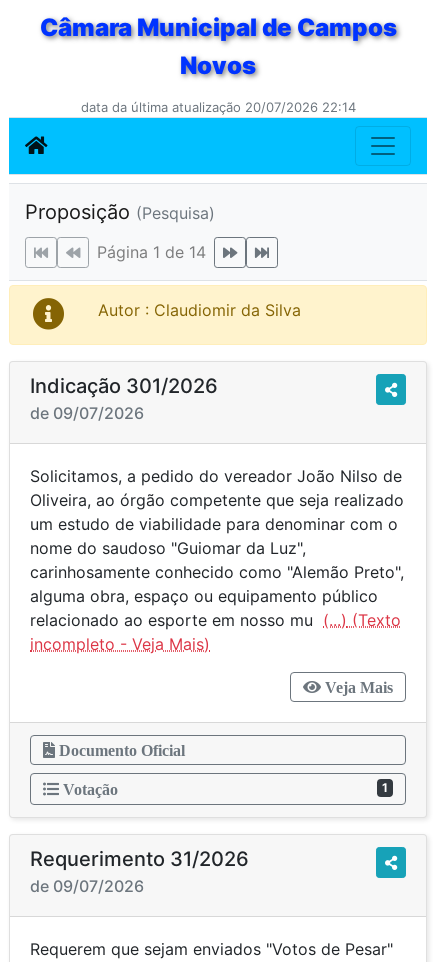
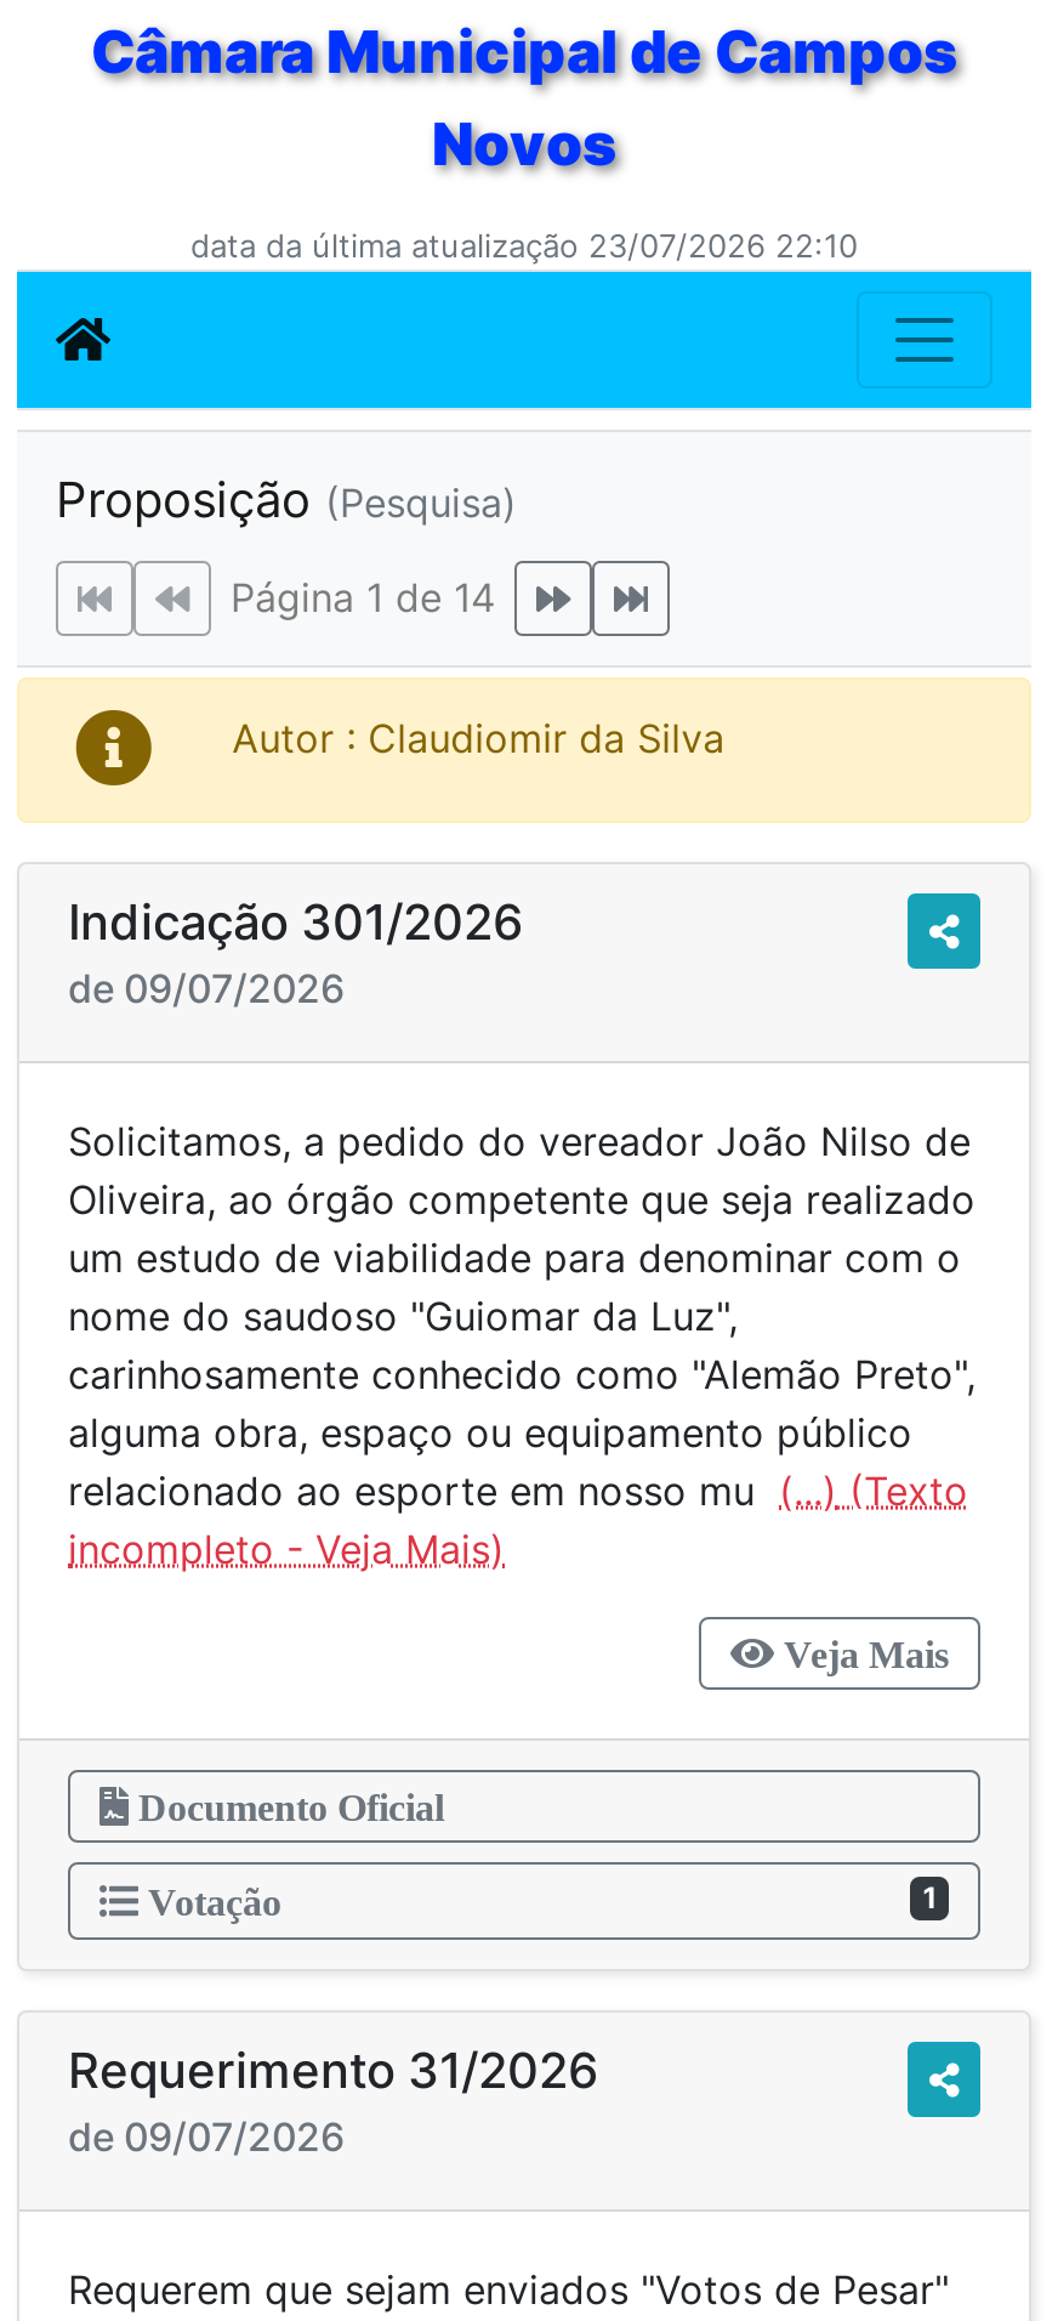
- data da última atualização 20/07/2026 22:14
+ data da última atualização 23/07/2026 22:10
